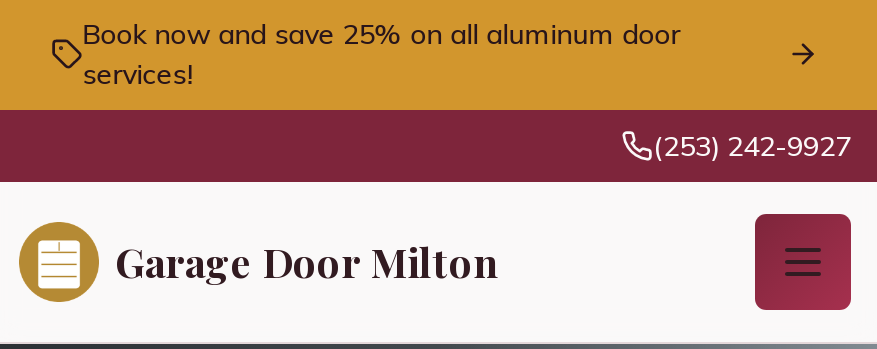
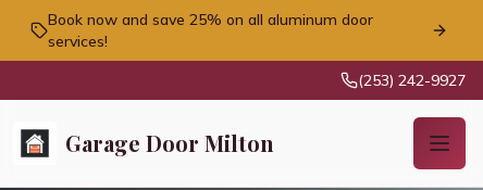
- [image]
+ [image]
